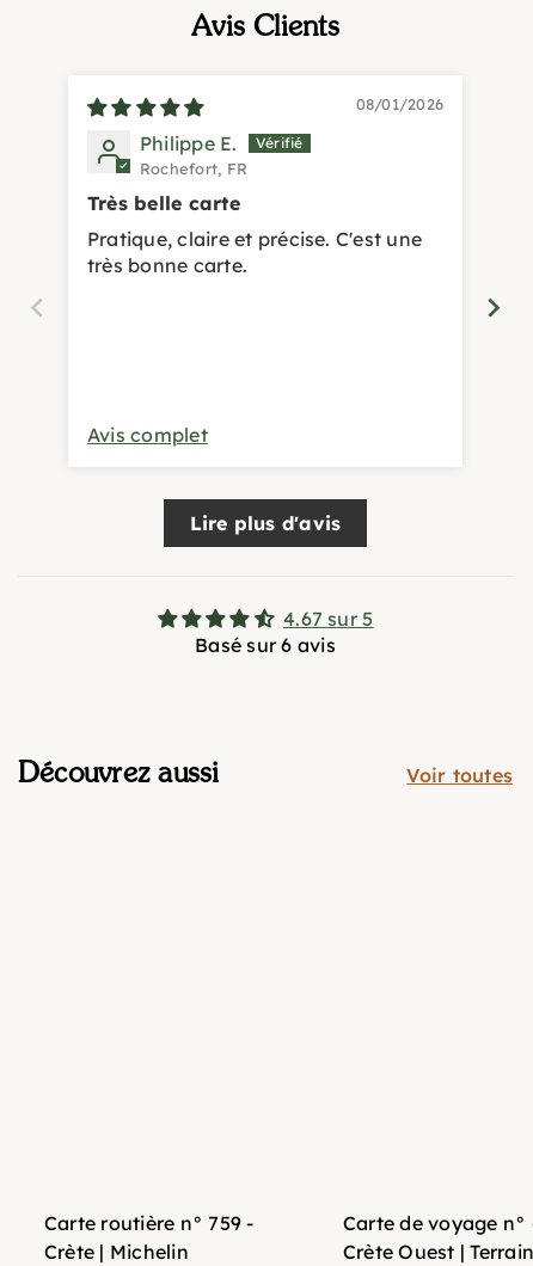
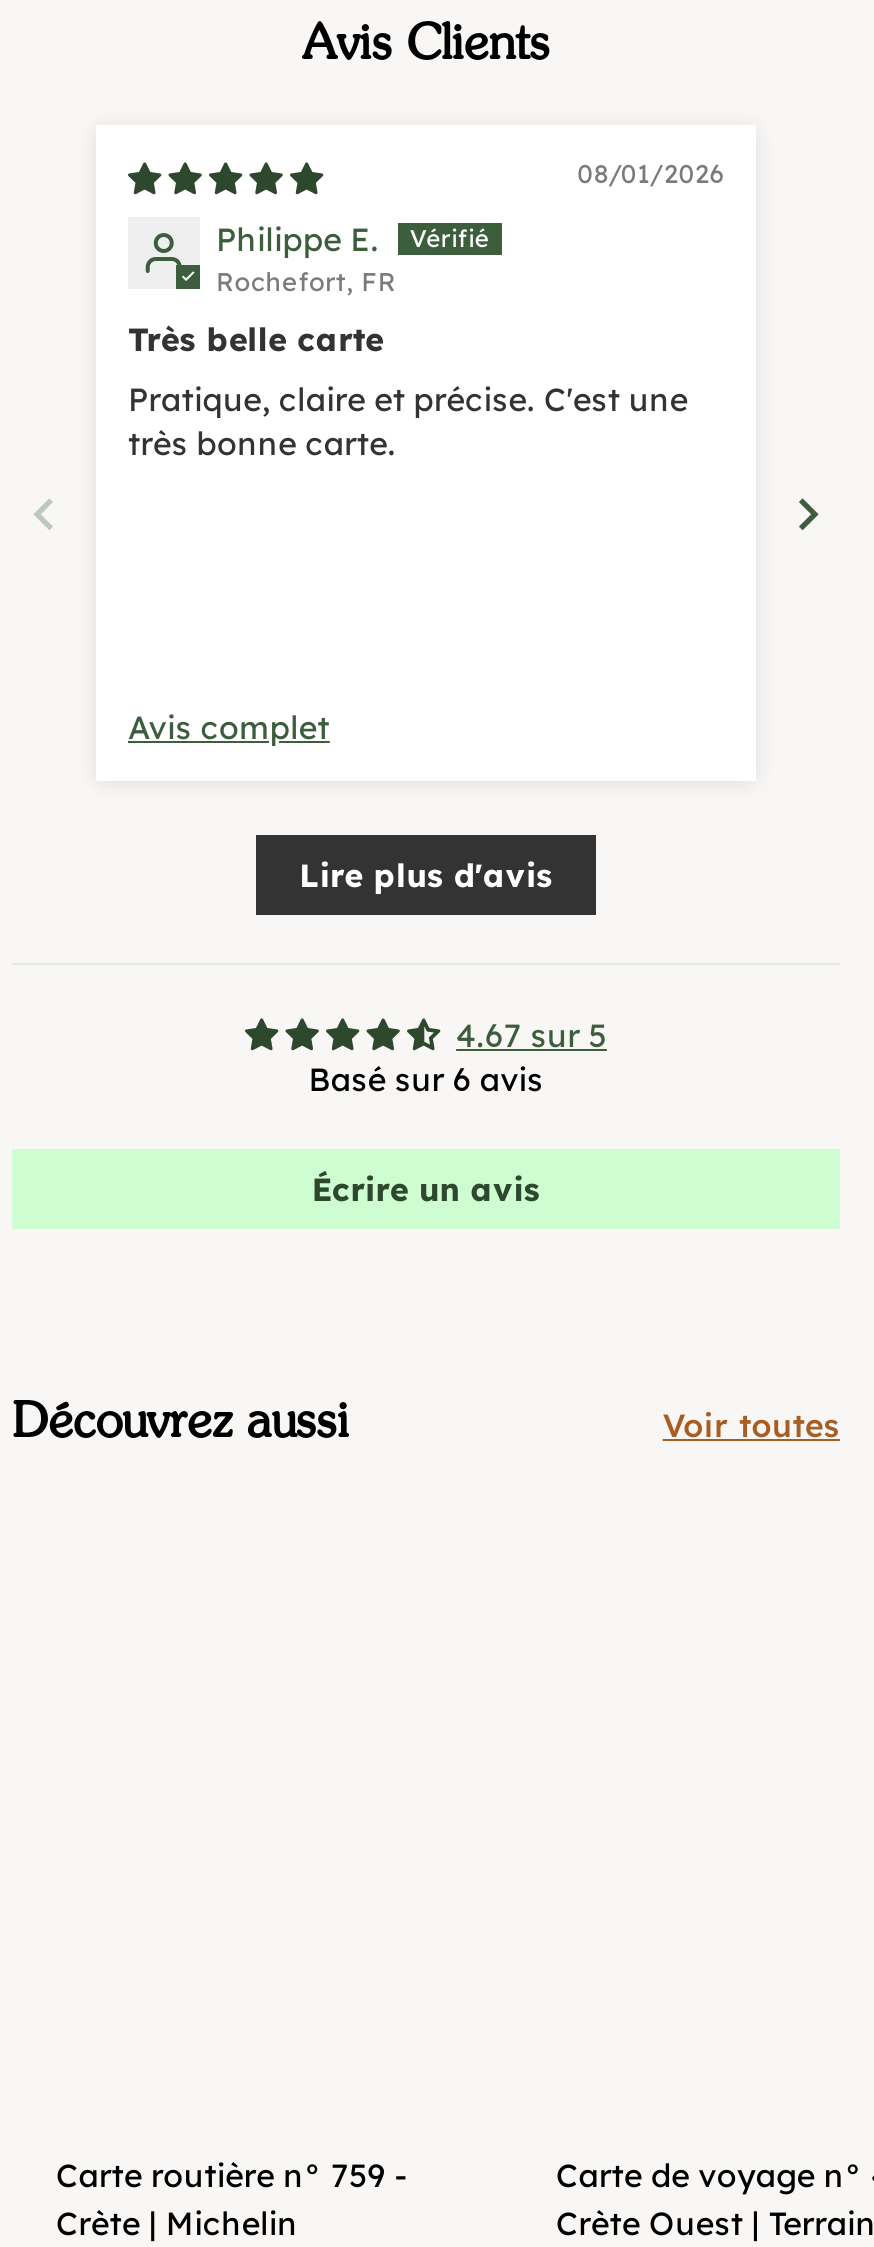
+ Écrire un avis
